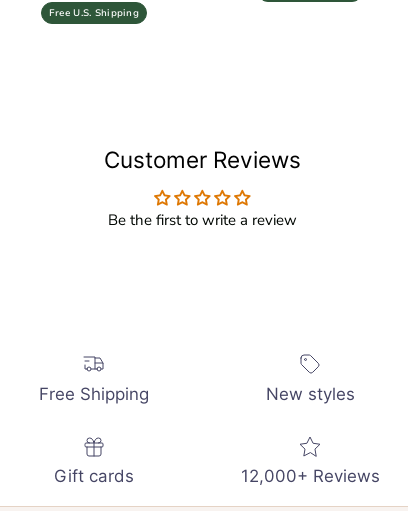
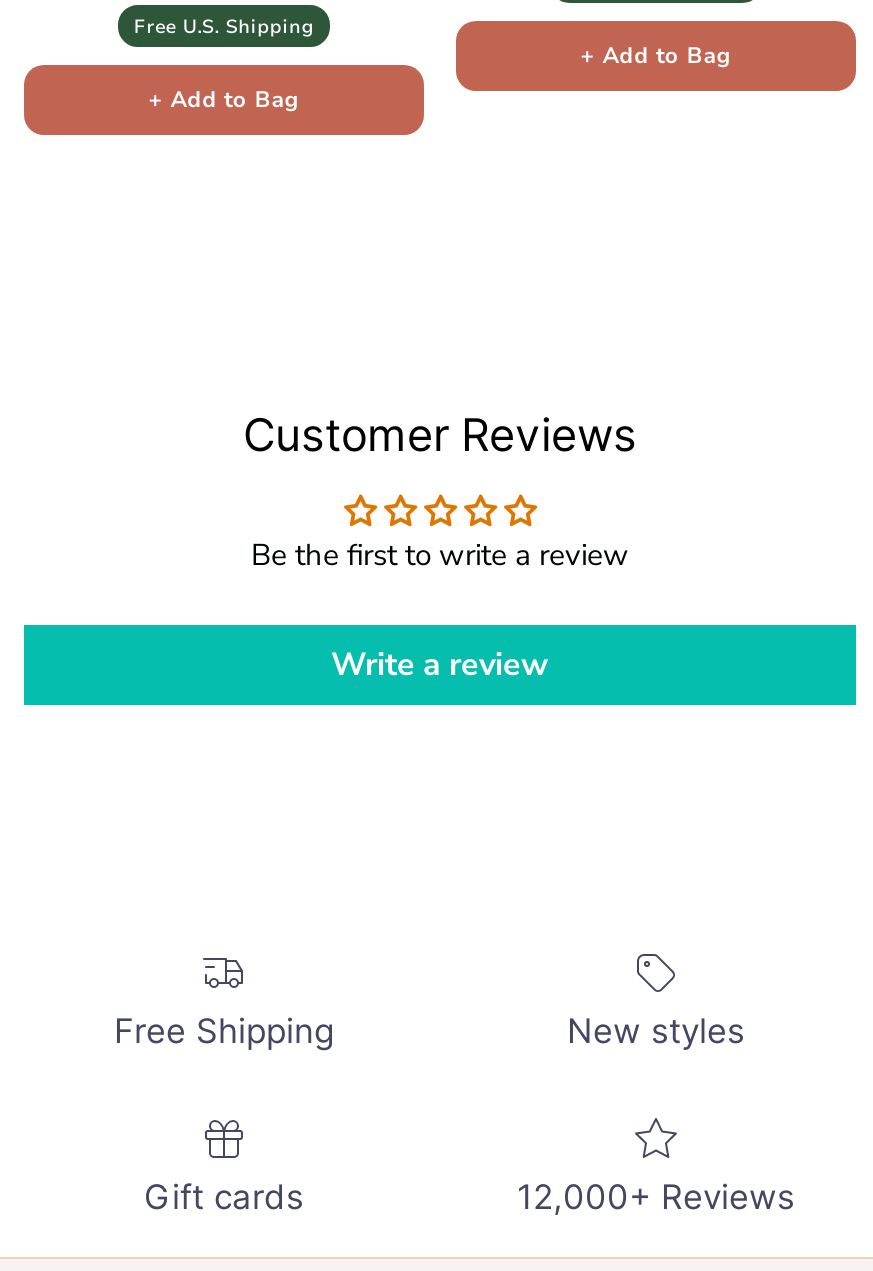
+ + Add to Bag

+ + Add to Bag

+ Write a review
